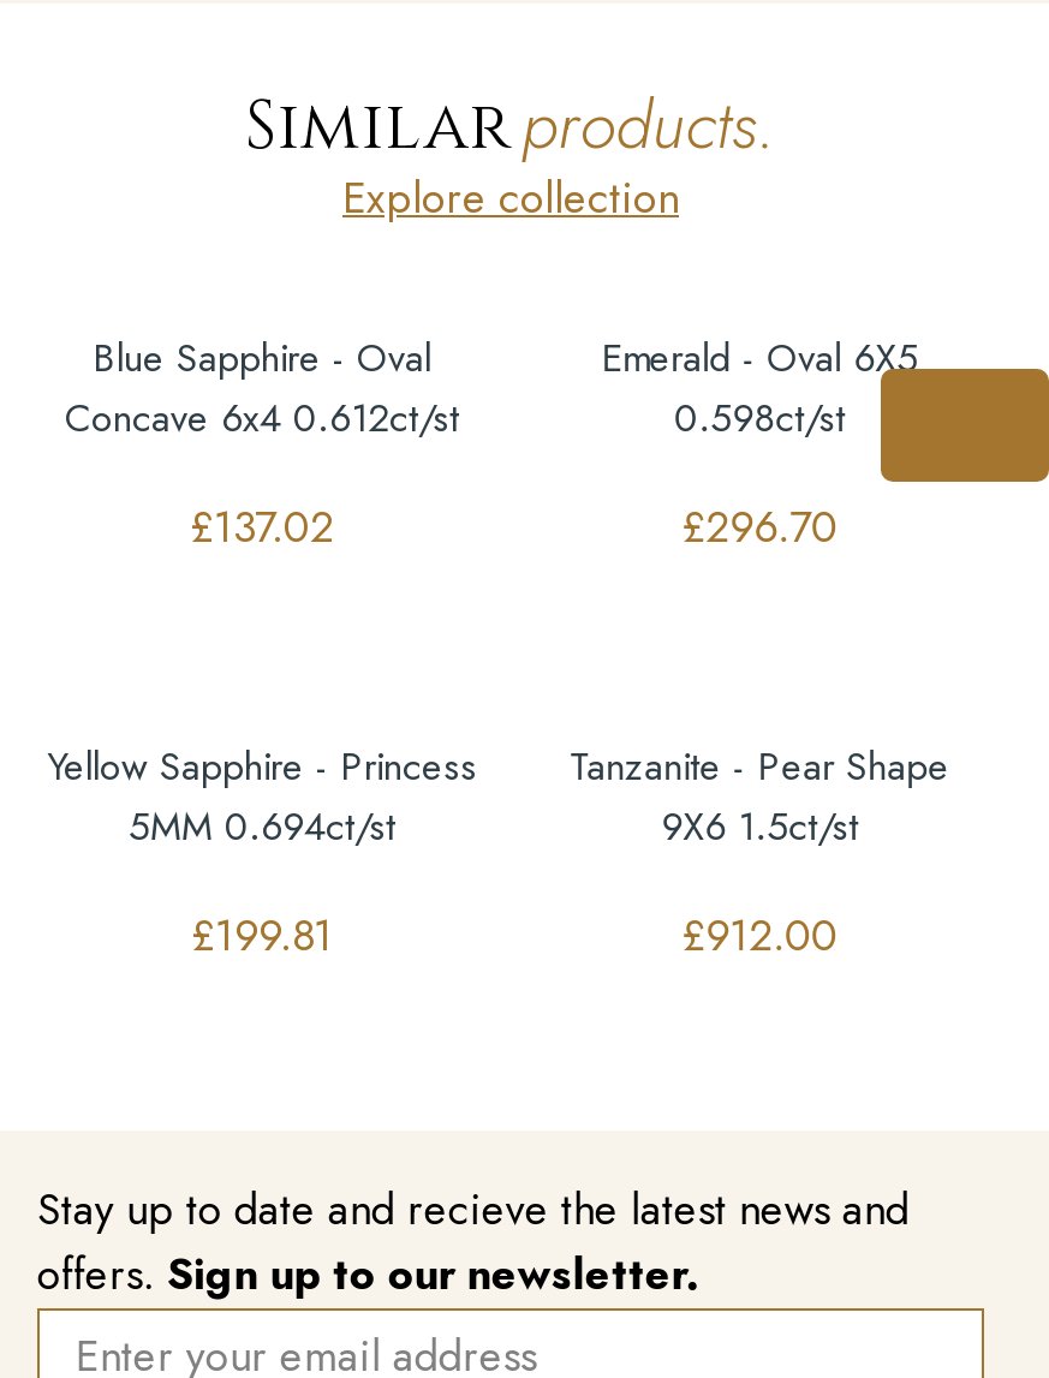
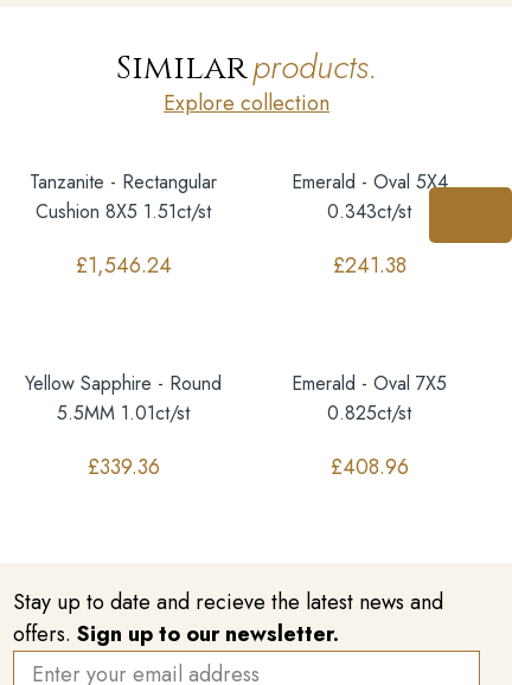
- Blue Sapphire - Oval
- Concave 6x4 0.612ct/st
+ Tanzanite - Rectangular
+ Cushion 8X5 1.51ct/st

- Emerald - Oval 6X5
- 0.598ct/st
+ Emerald - Oval 5X4
+ 0.343ct/st

- £137.02
+ £1,546.24

- £296.70
+ £241.38

- Yellow Sapphire - Princess
- 5MM 0.694ct/st
+ Yellow Sapphire - Round
+ 5.5MM 1.01ct/st

- Tanzanite - Pear Shape
- 9X6 1.5ct/st
+ Emerald - Oval 7X5
+ 0.825ct/st

- £199.81
+ £339.36

- £912.00
+ £408.96
